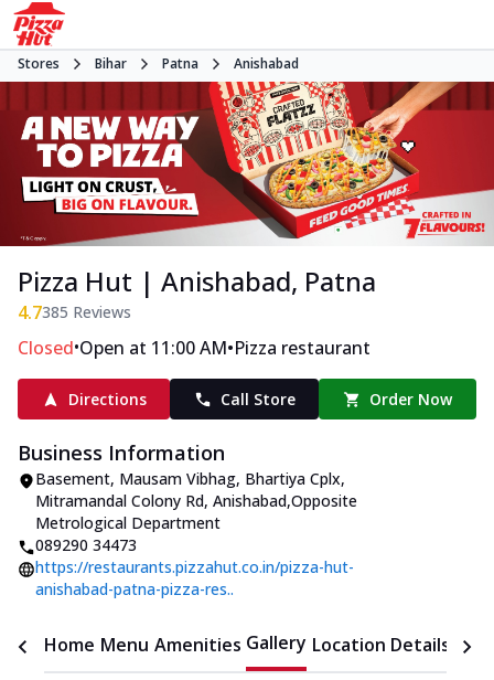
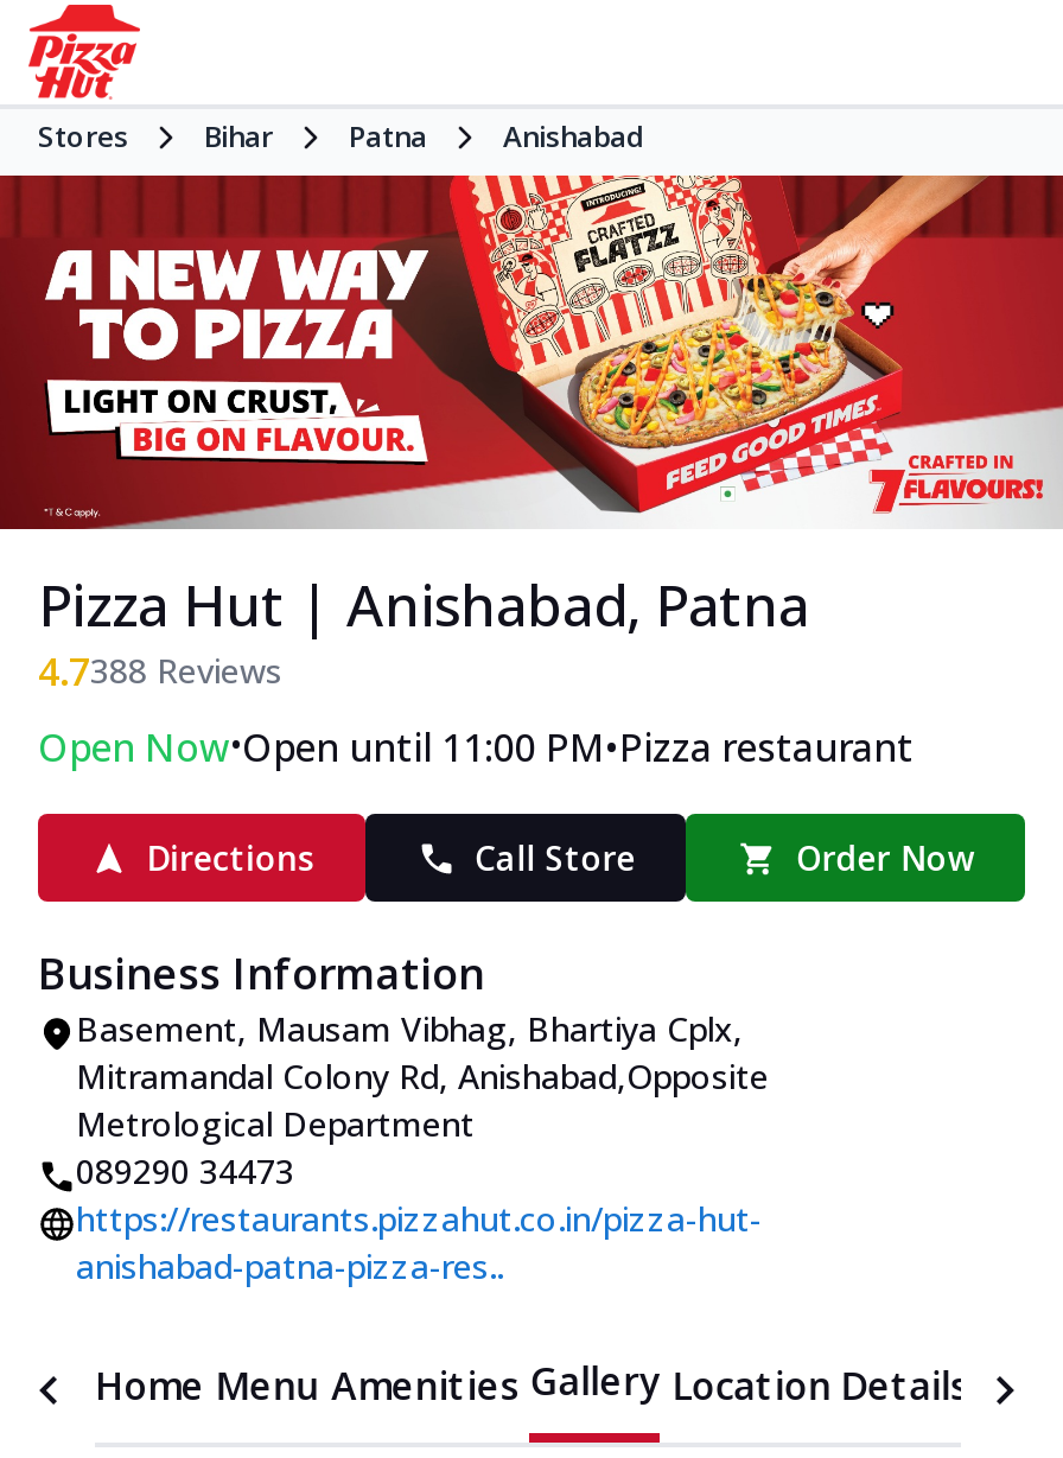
- 4.7385 Reviews
- Closed•Open at 11:00 AM•Pizza restaurant
+ 4.7388 Reviews
+ Open Now•Open until 11:00 PM•Pizza restaurant
